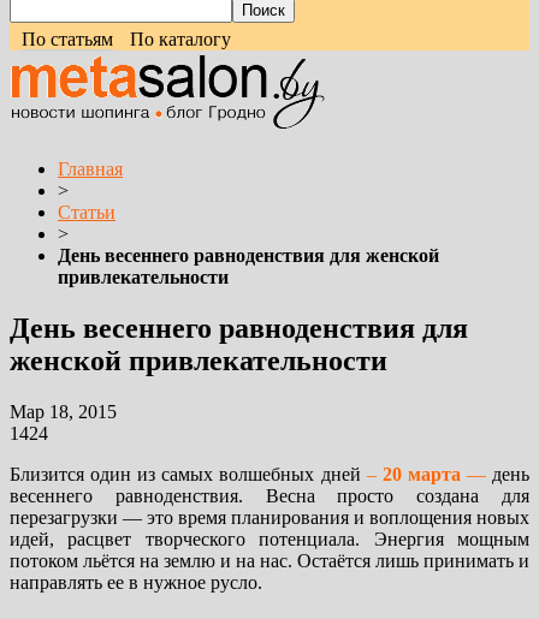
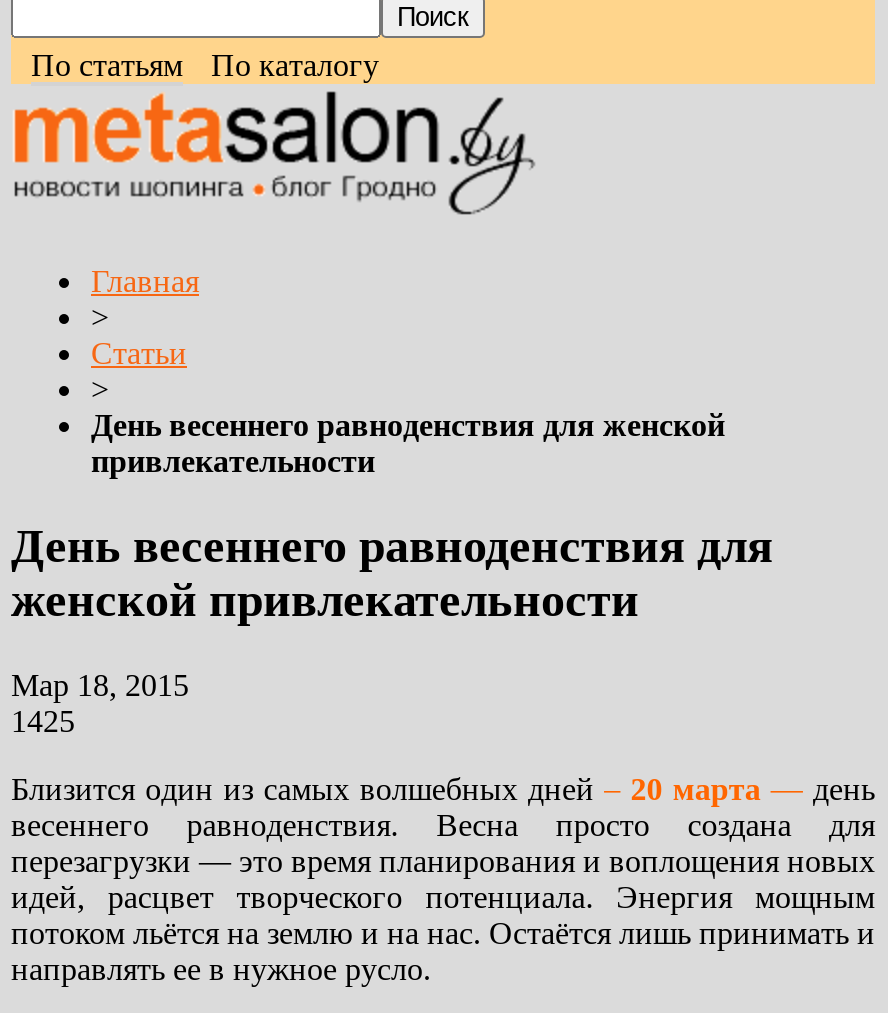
- 1424
+ 1425
